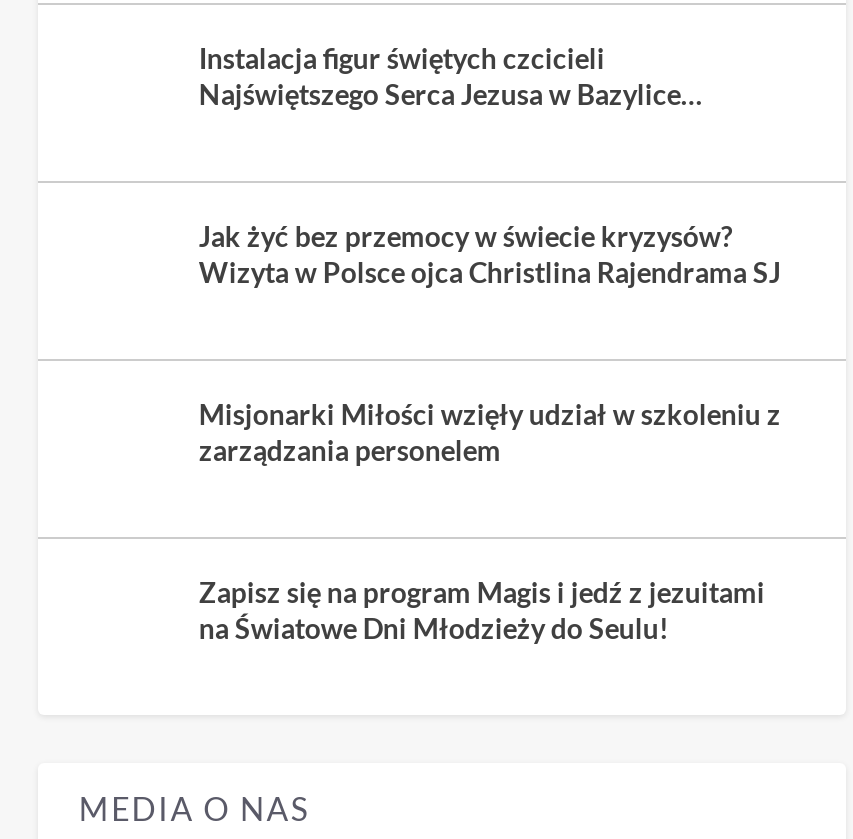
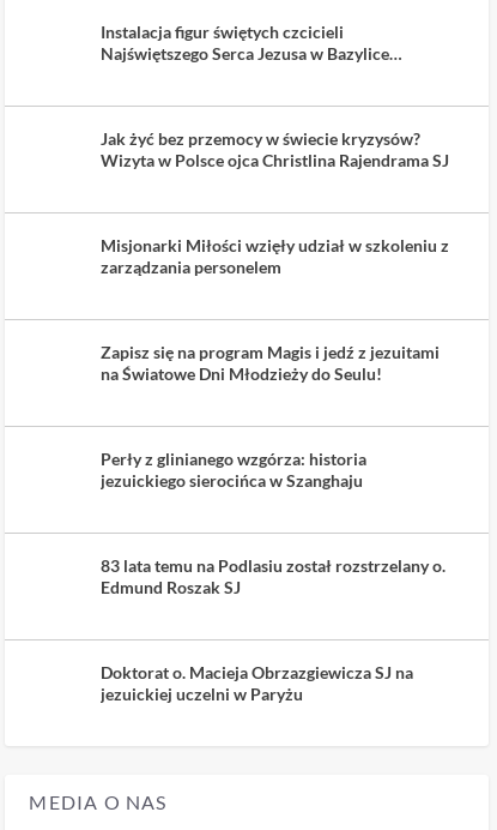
+ Perły z glinianego wzgórza: historia
+ jezuickiego sierocińca w Szanghaju

+ 83 lata temu na Podlasiu został rozstrzelany o.
+ Edmund Roszak SJ

+ Doktorat o. Macieja Obrzazgiewicza SJ na
+ jezuickiej uczelni w Paryżu
